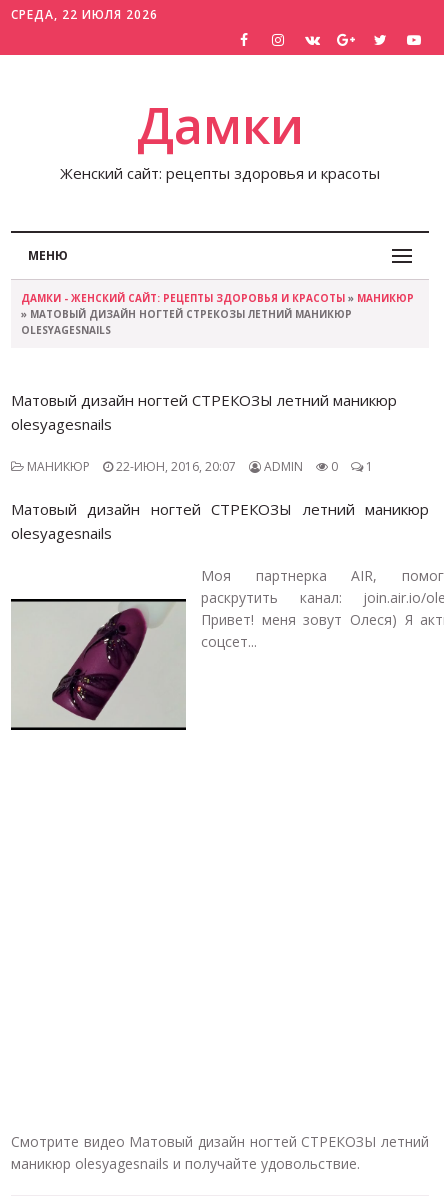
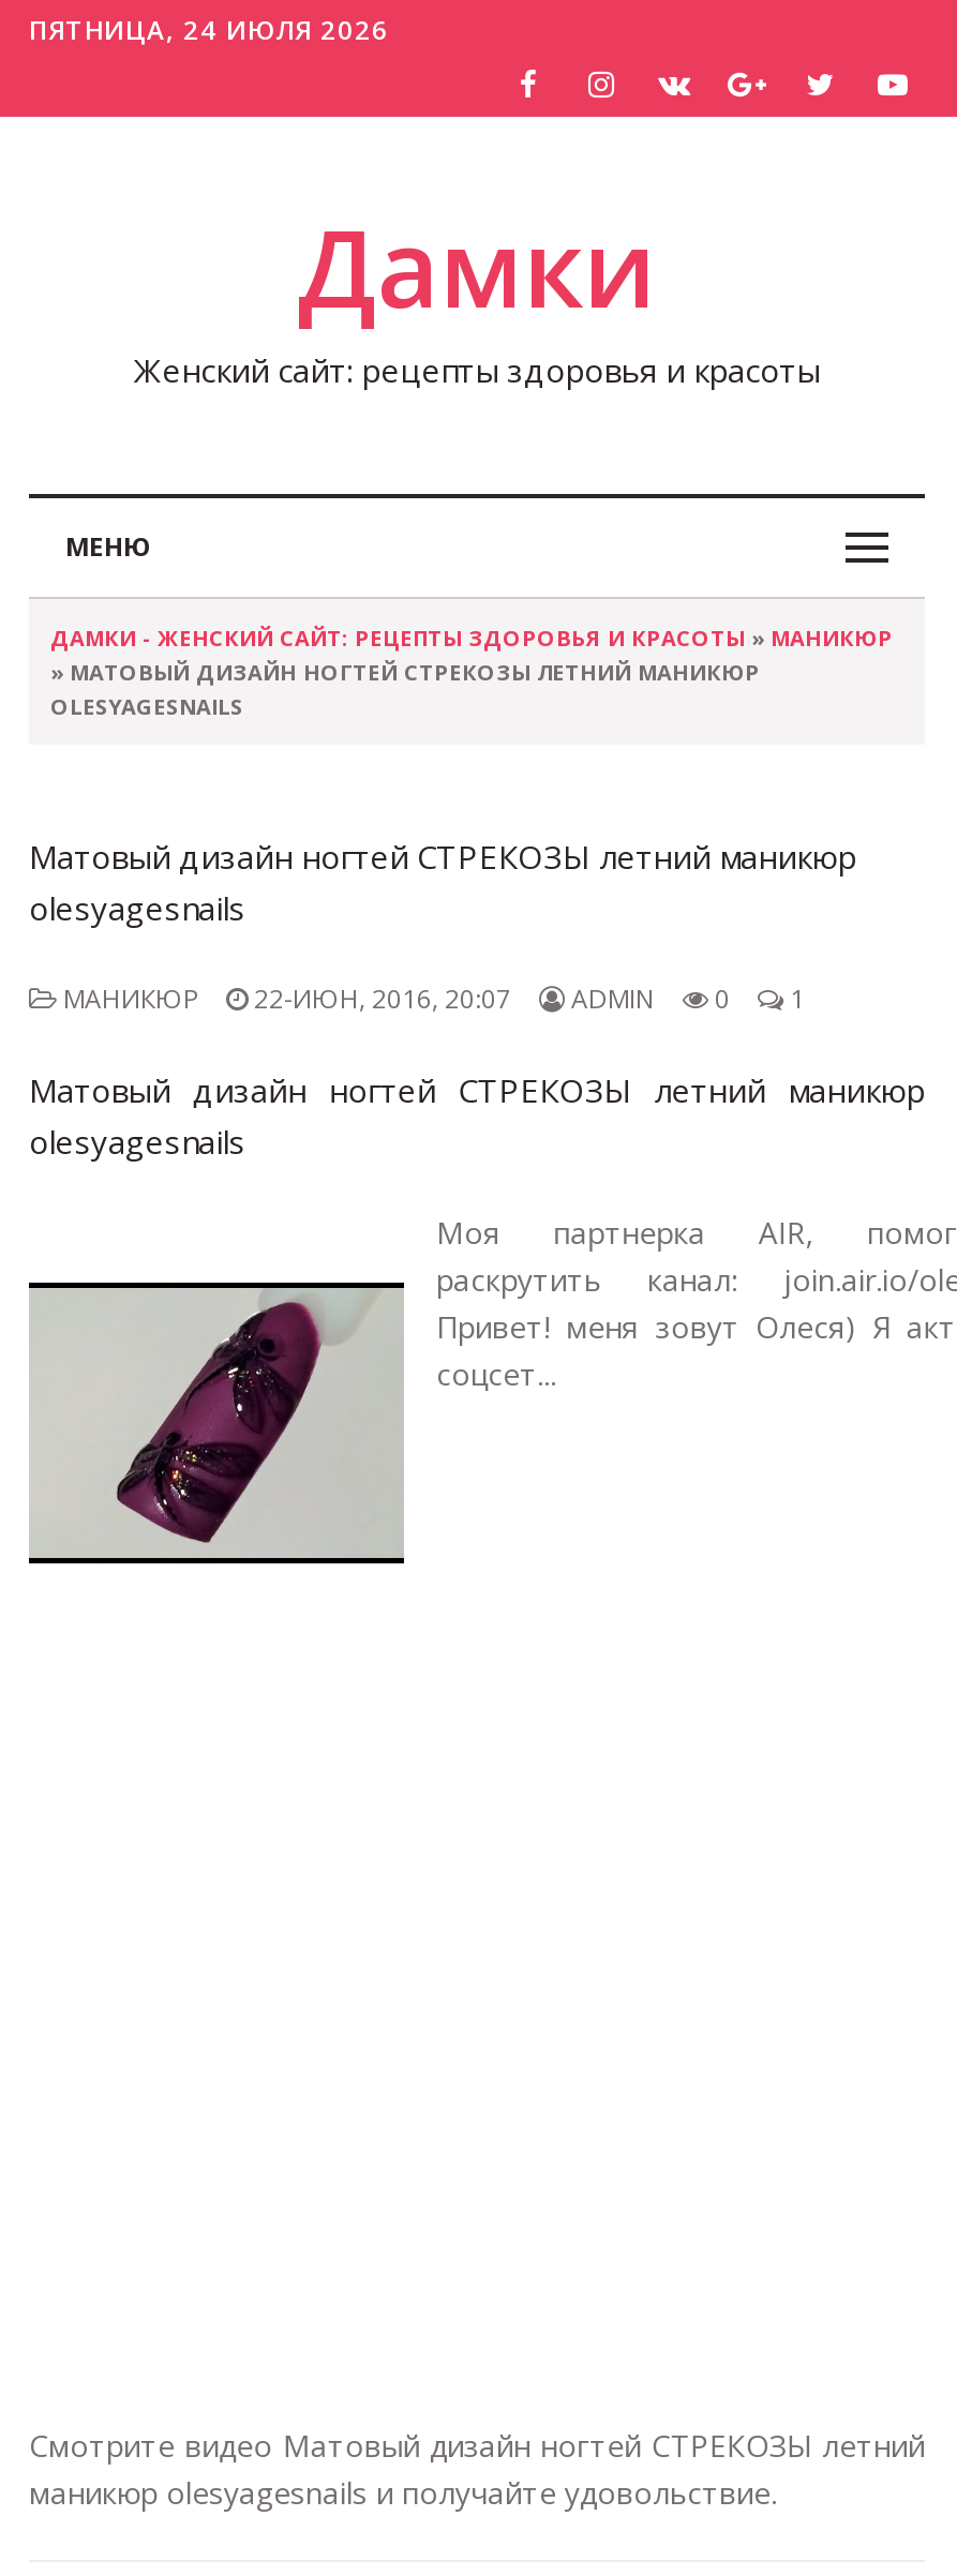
- СРЕДА, 22 ИЮЛЯ 2026
+ ПЯТНИЦА, 24 ИЮЛЯ 2026
